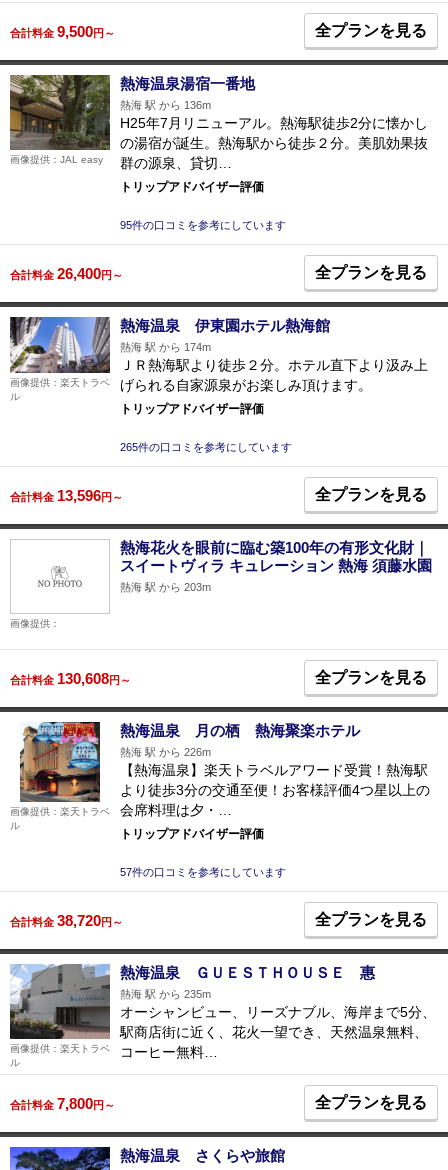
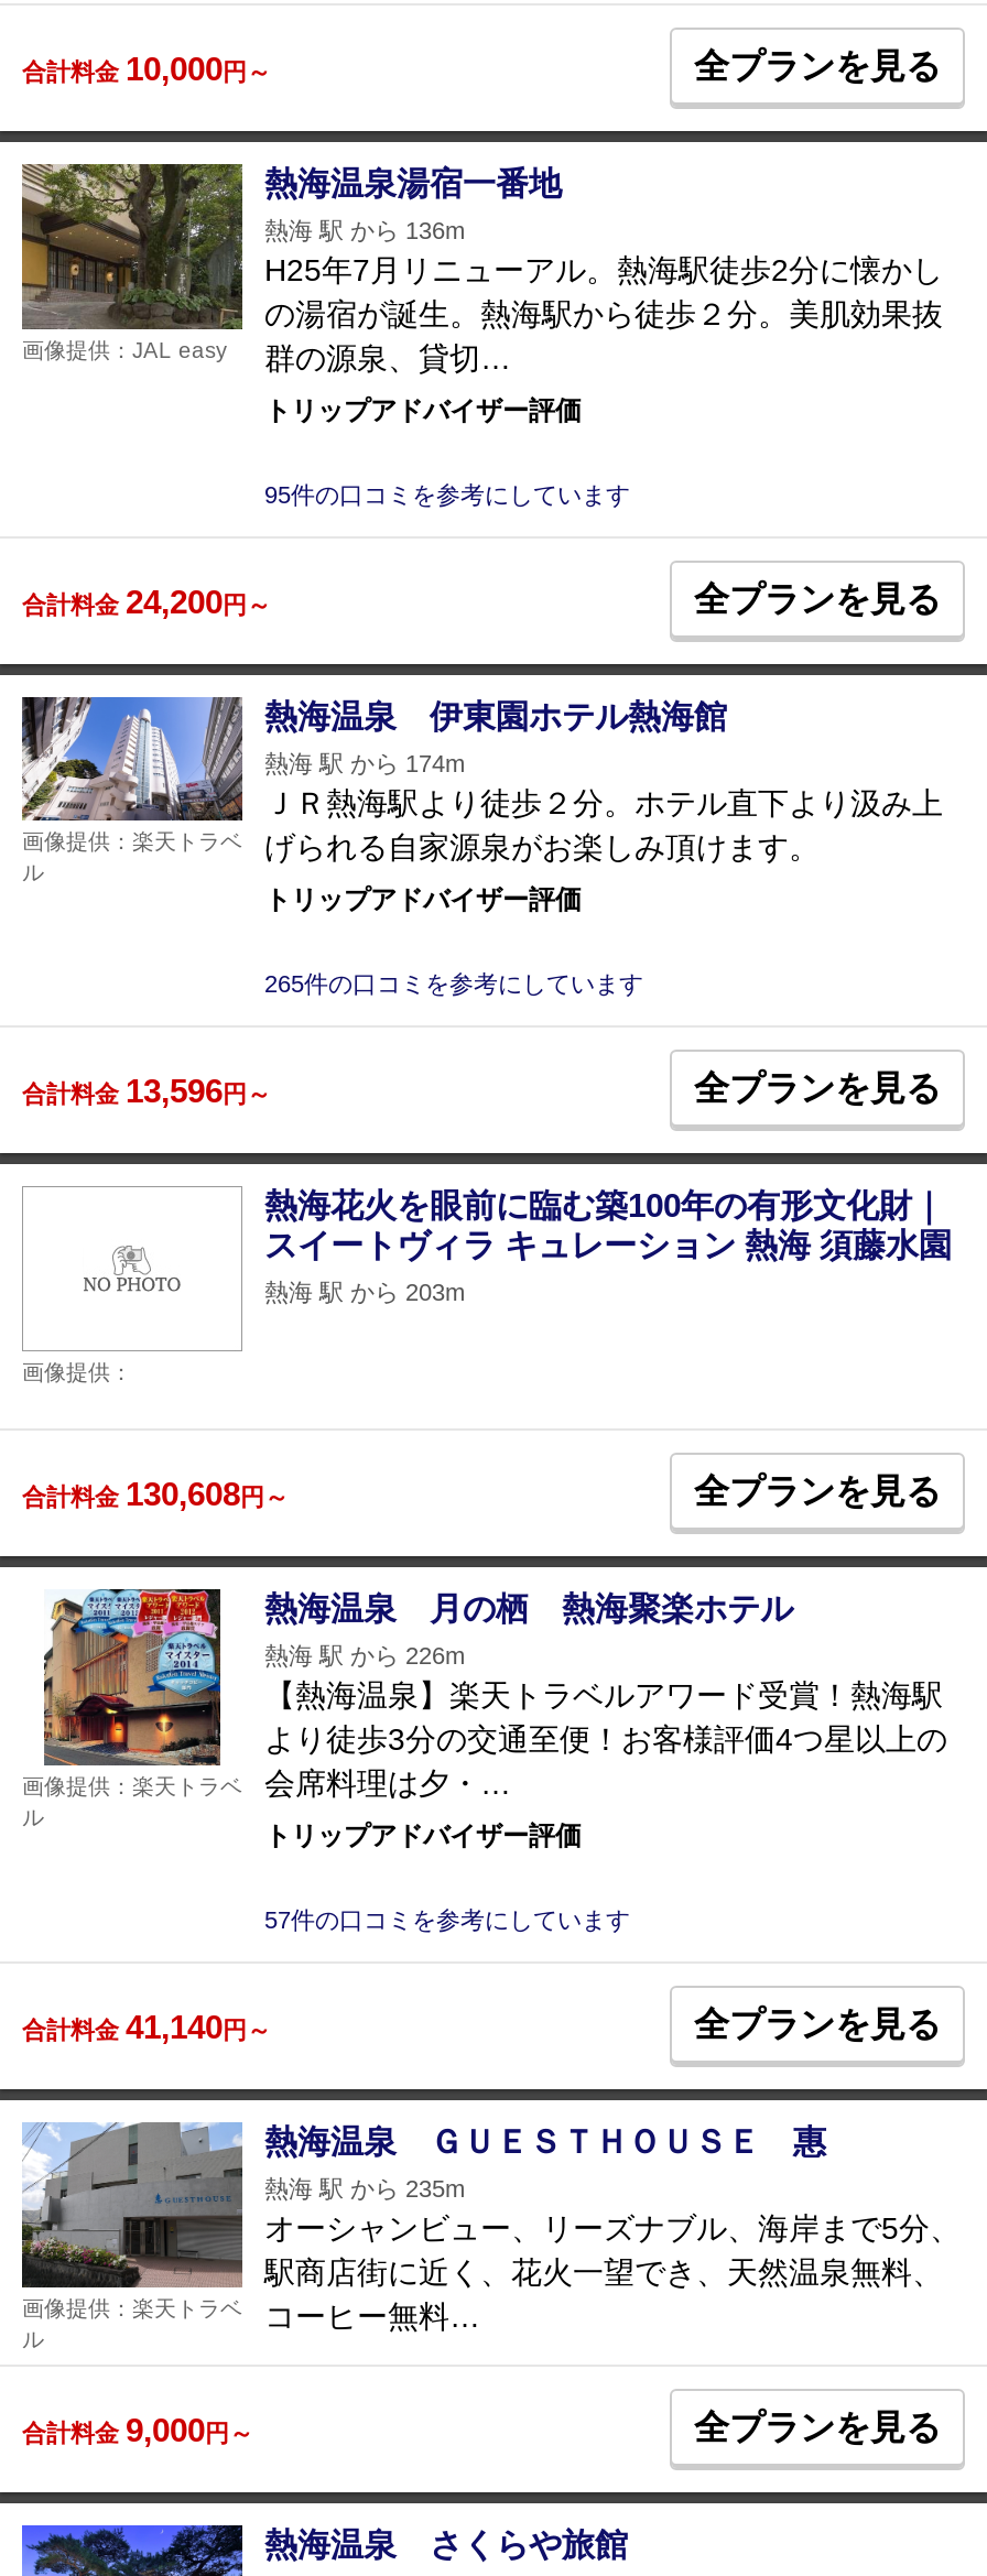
- 合計料金9,500円～
+ 合計料金10,000円～

- 合計料金26,400円～
+ 合計料金24,200円～

- 合計料金38,720円～
+ 合計料金41,140円～

- 合計料金7,800円～
+ 合計料金9,000円～
